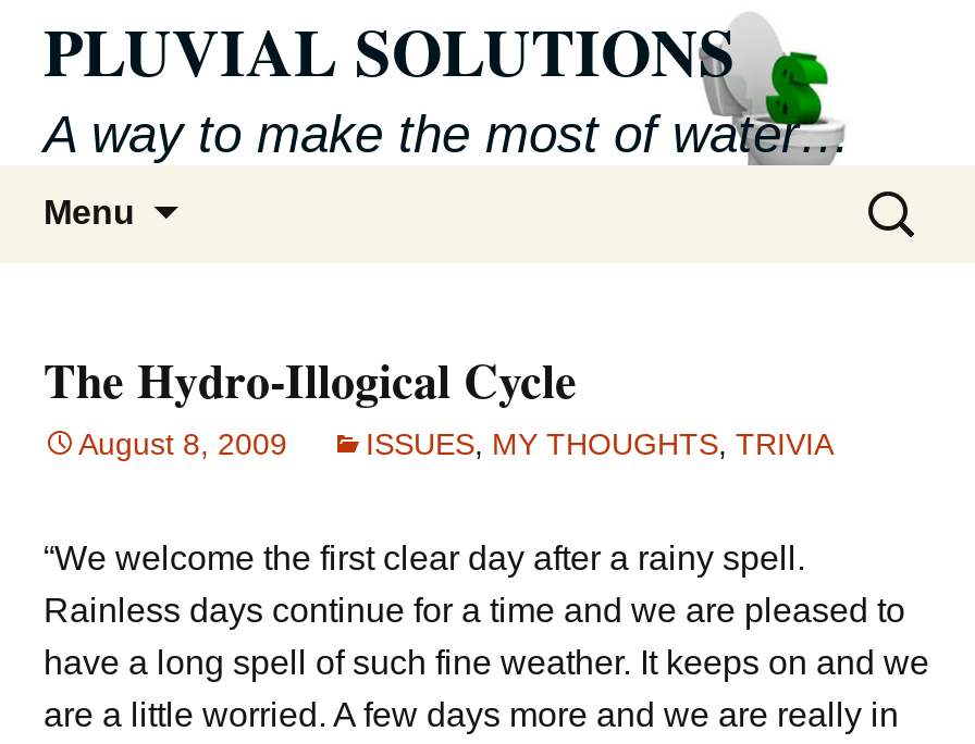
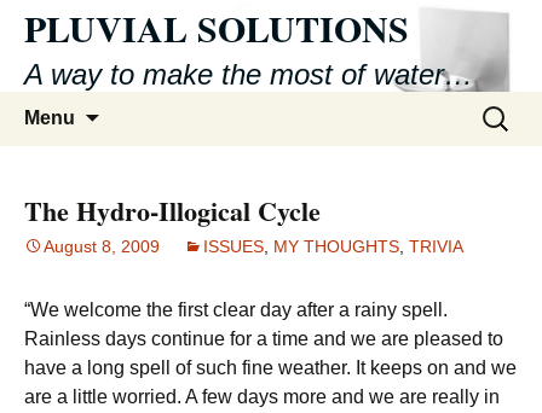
- [image]
+ [image]
